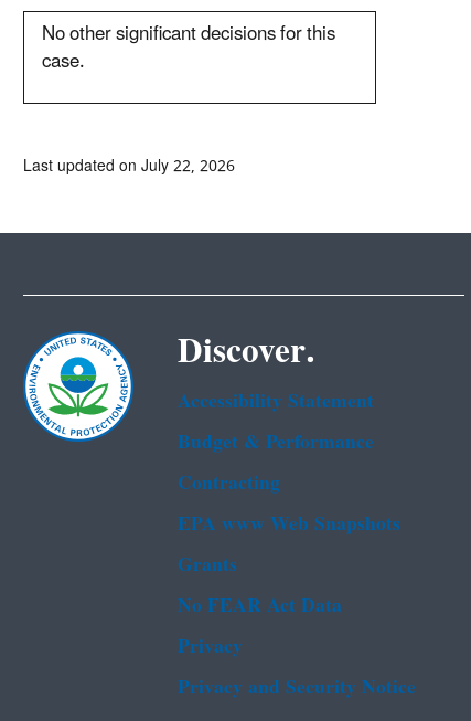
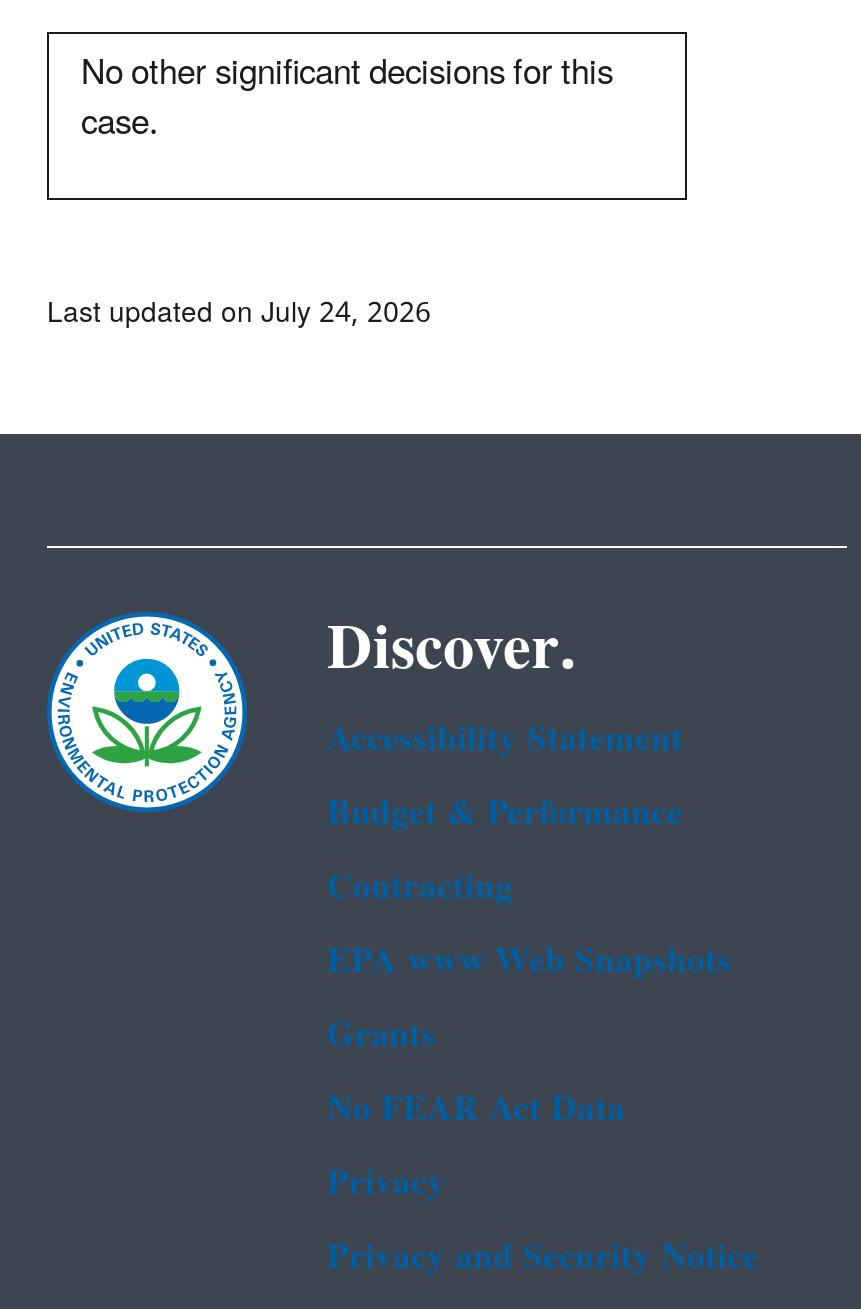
- Last updated on July 22, 2026
+ Last updated on July 24, 2026
